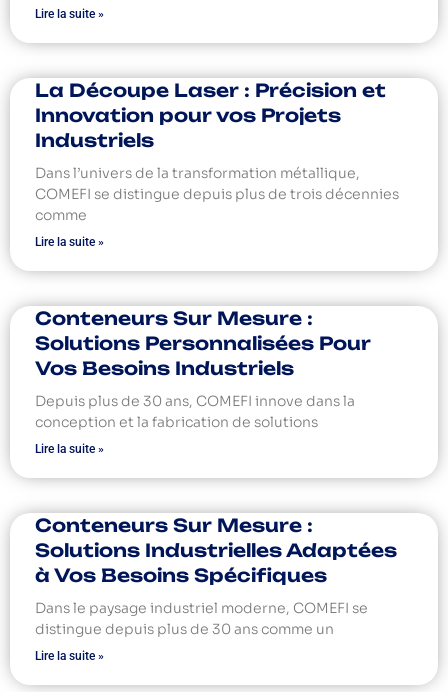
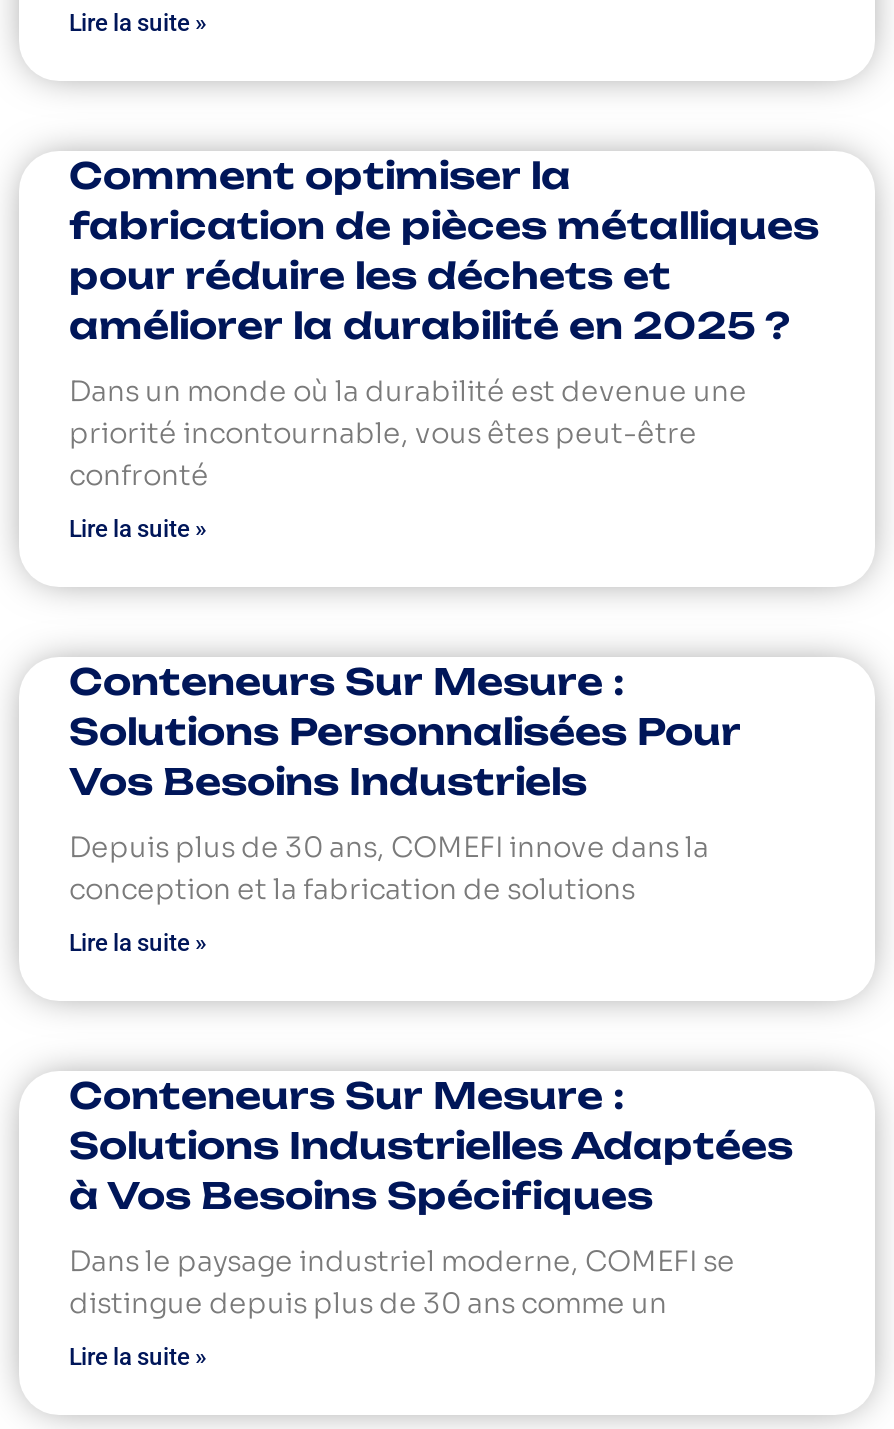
- La Découpe Laser : Précision et
- Innovation pour vos Projets
- Industriels
+ Comment optimiser la
+ fabrication de pièces métalliques
+ pour réduire les déchets et
+ améliorer la durabilité en 2025 ?

- Dans l’univers de la transformation métallique,
- COMEFI se distingue depuis plus de trois décennies
- comme
+ Dans un monde où la durabilité est devenue une
+ priorité incontournable, vous êtes peut-être
+ confronté
